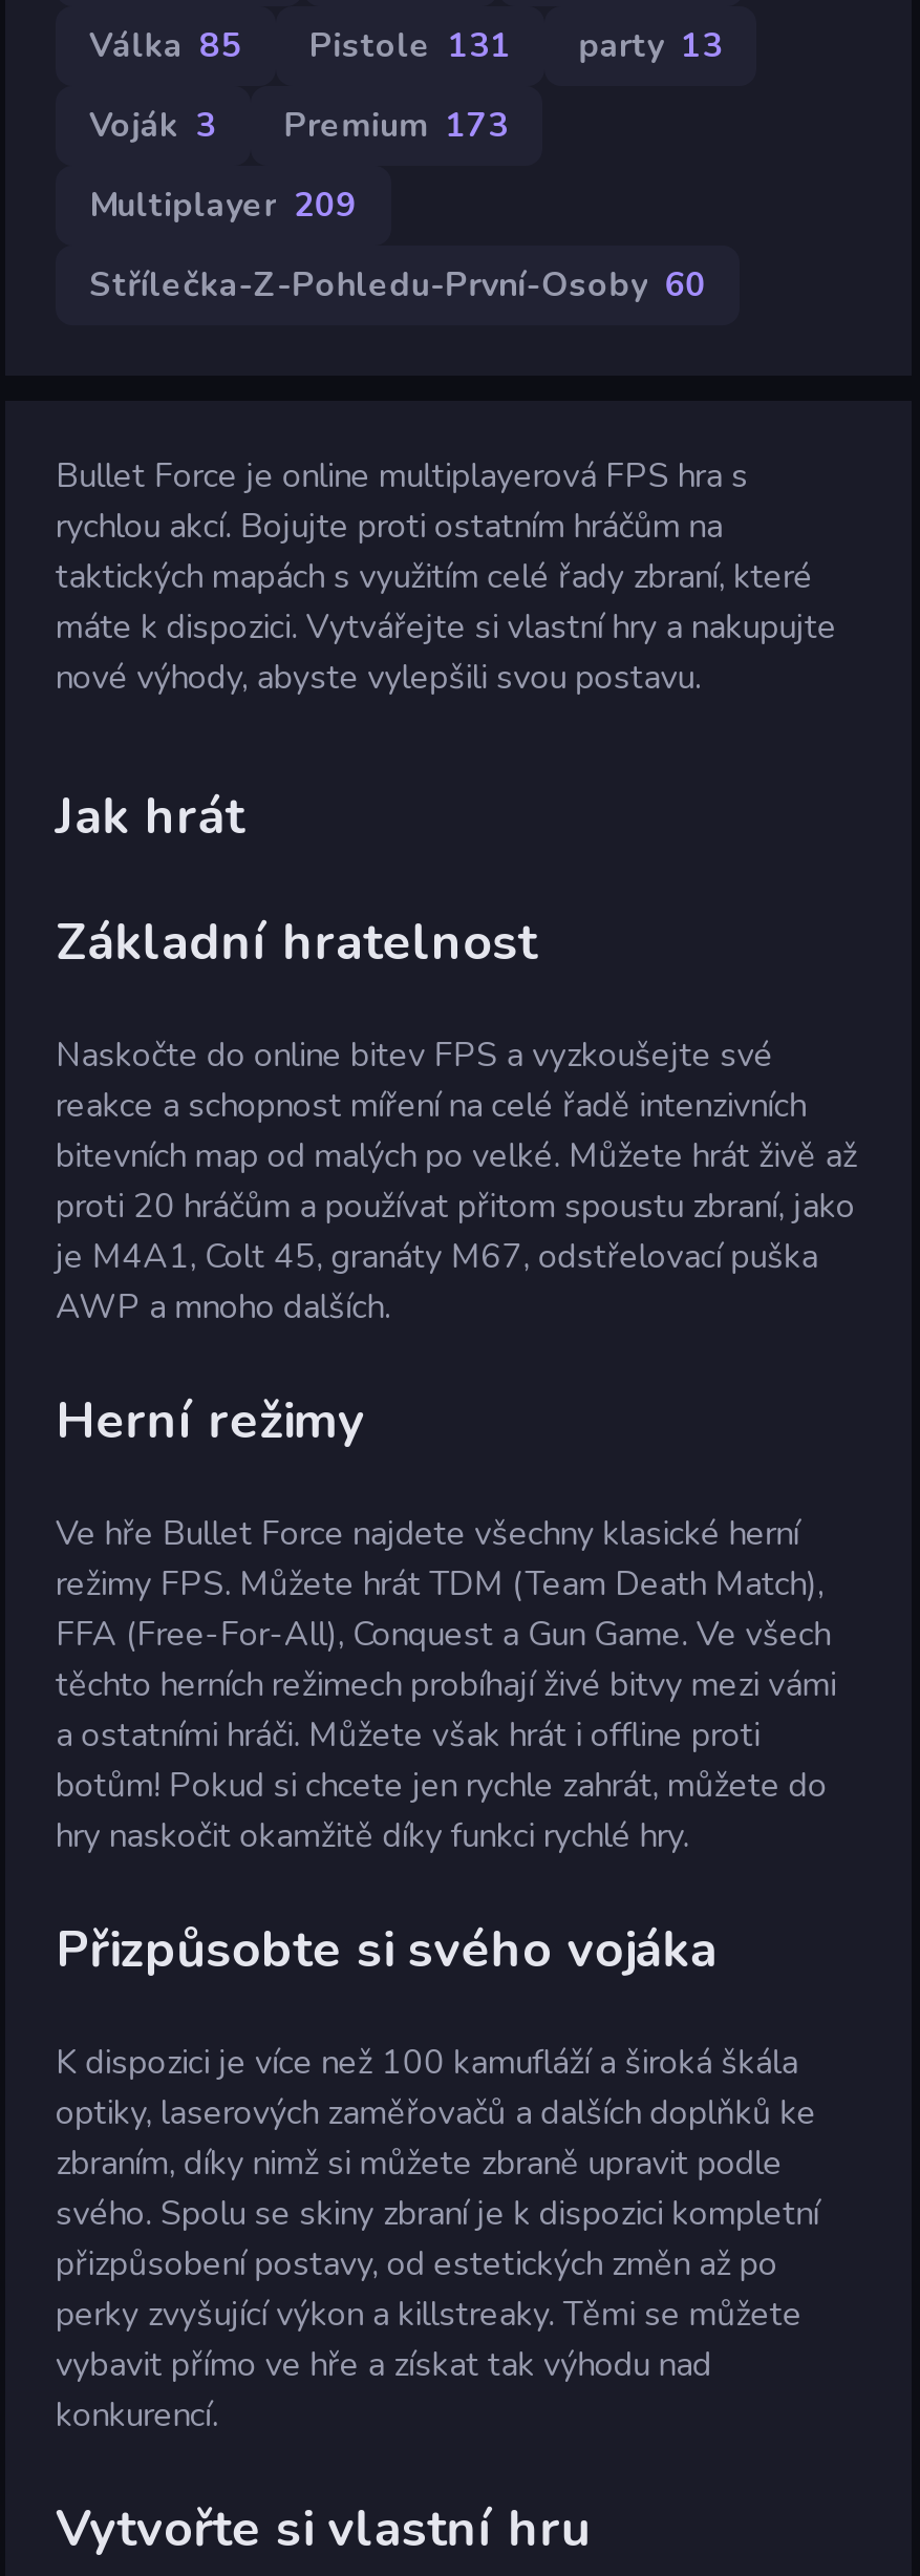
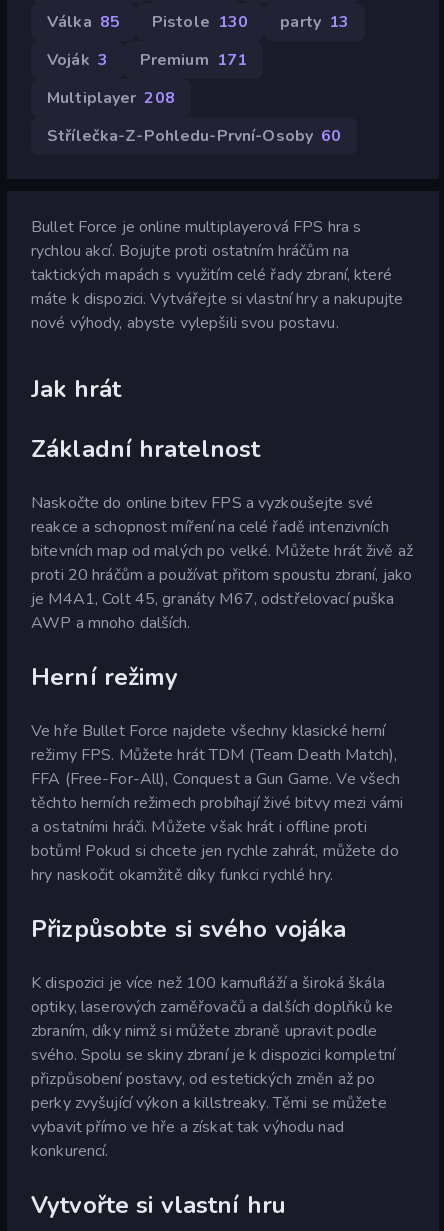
- Válka 85 Pistole 131 party 13
+ Válka 85 Pistole 130 party 13

- Voják 3 Premium 173
+ Voják 3 Premium 171

- Multiplayer 209
+ Multiplayer 208
